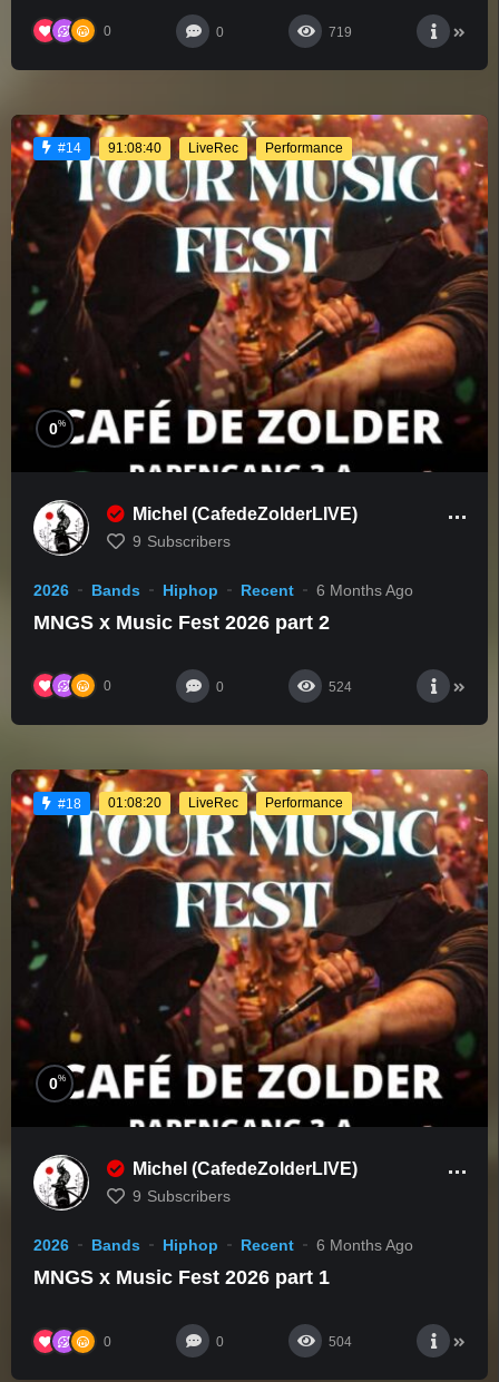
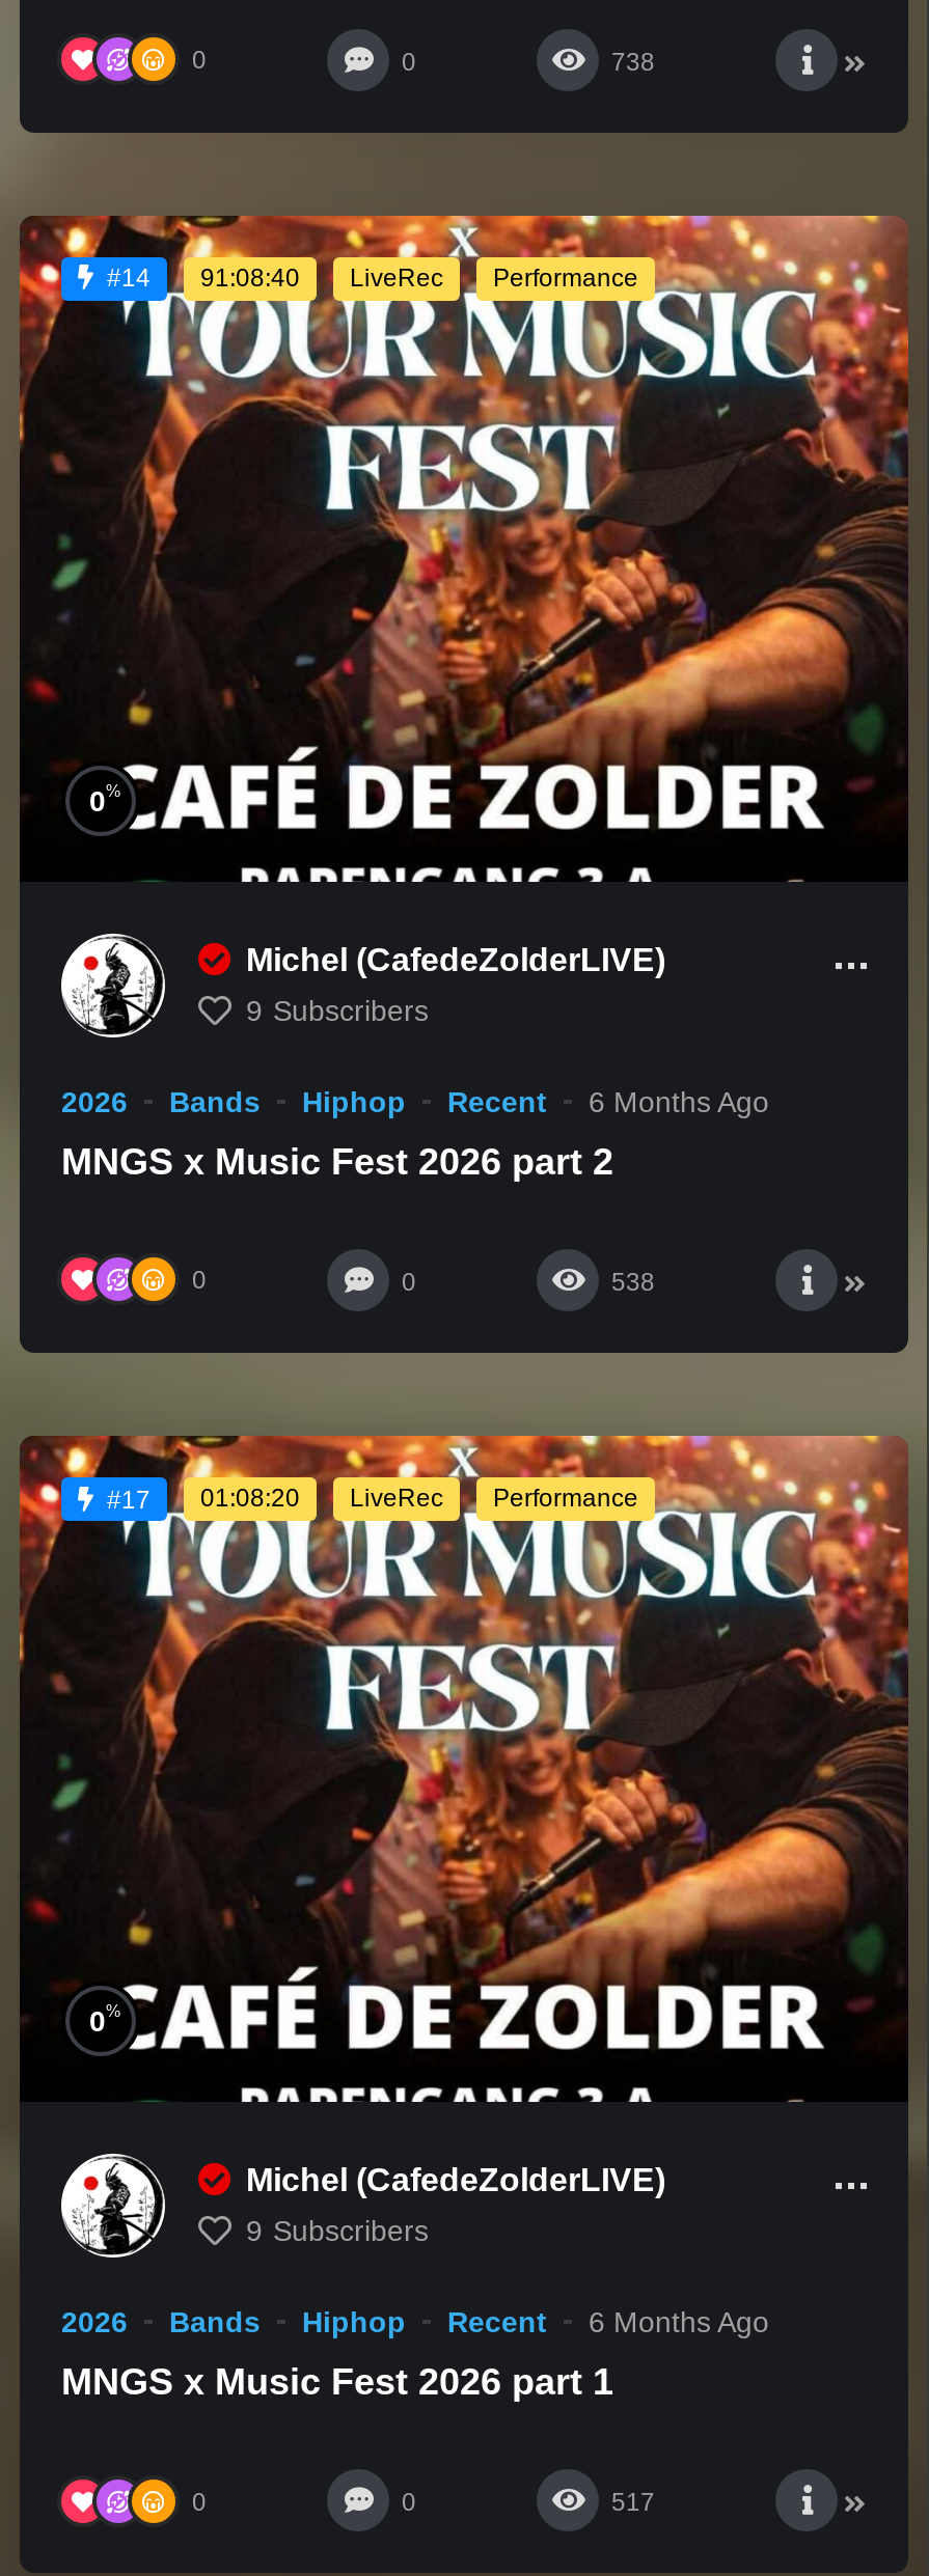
- 719
+ 738

- 524
+ 538

- #18 01:08:20 LiveRec Performance
+ #17 01:08:20 LiveRec Performance

- 504
+ 517
